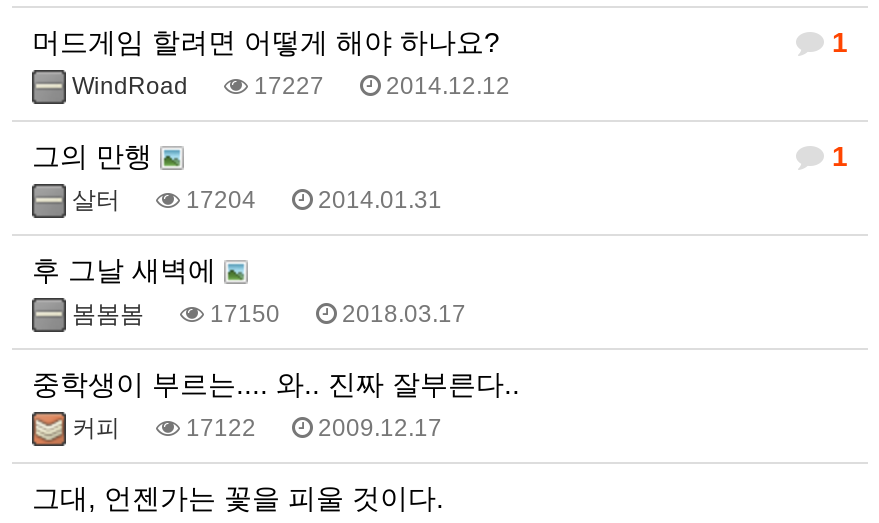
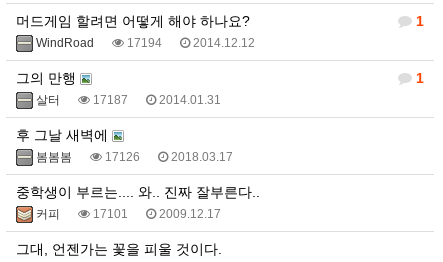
- 17227 2014.12.12
+ 17194 2014.12.12

- 17204 2014.01.31
+ 17187 2014.01.31

- 17150 2018.03.17
+ 17126 2018.03.17

- 17122 2009.12.17
+ 17101 2009.12.17
